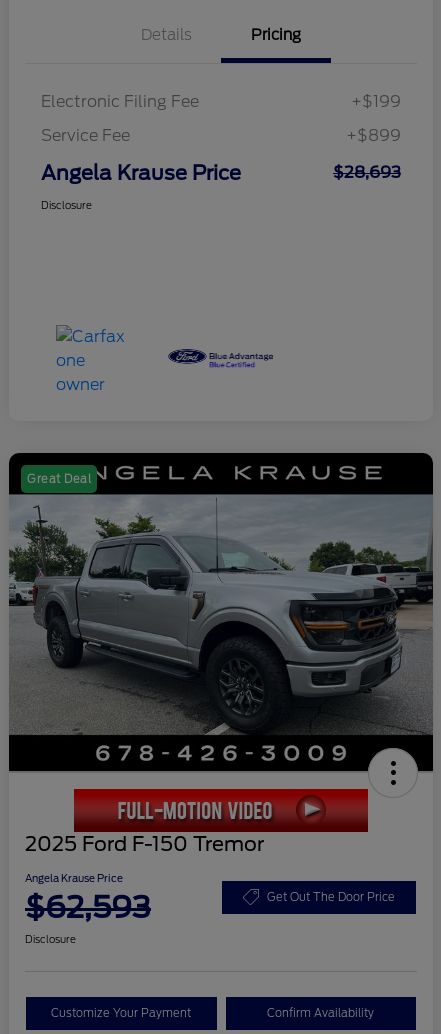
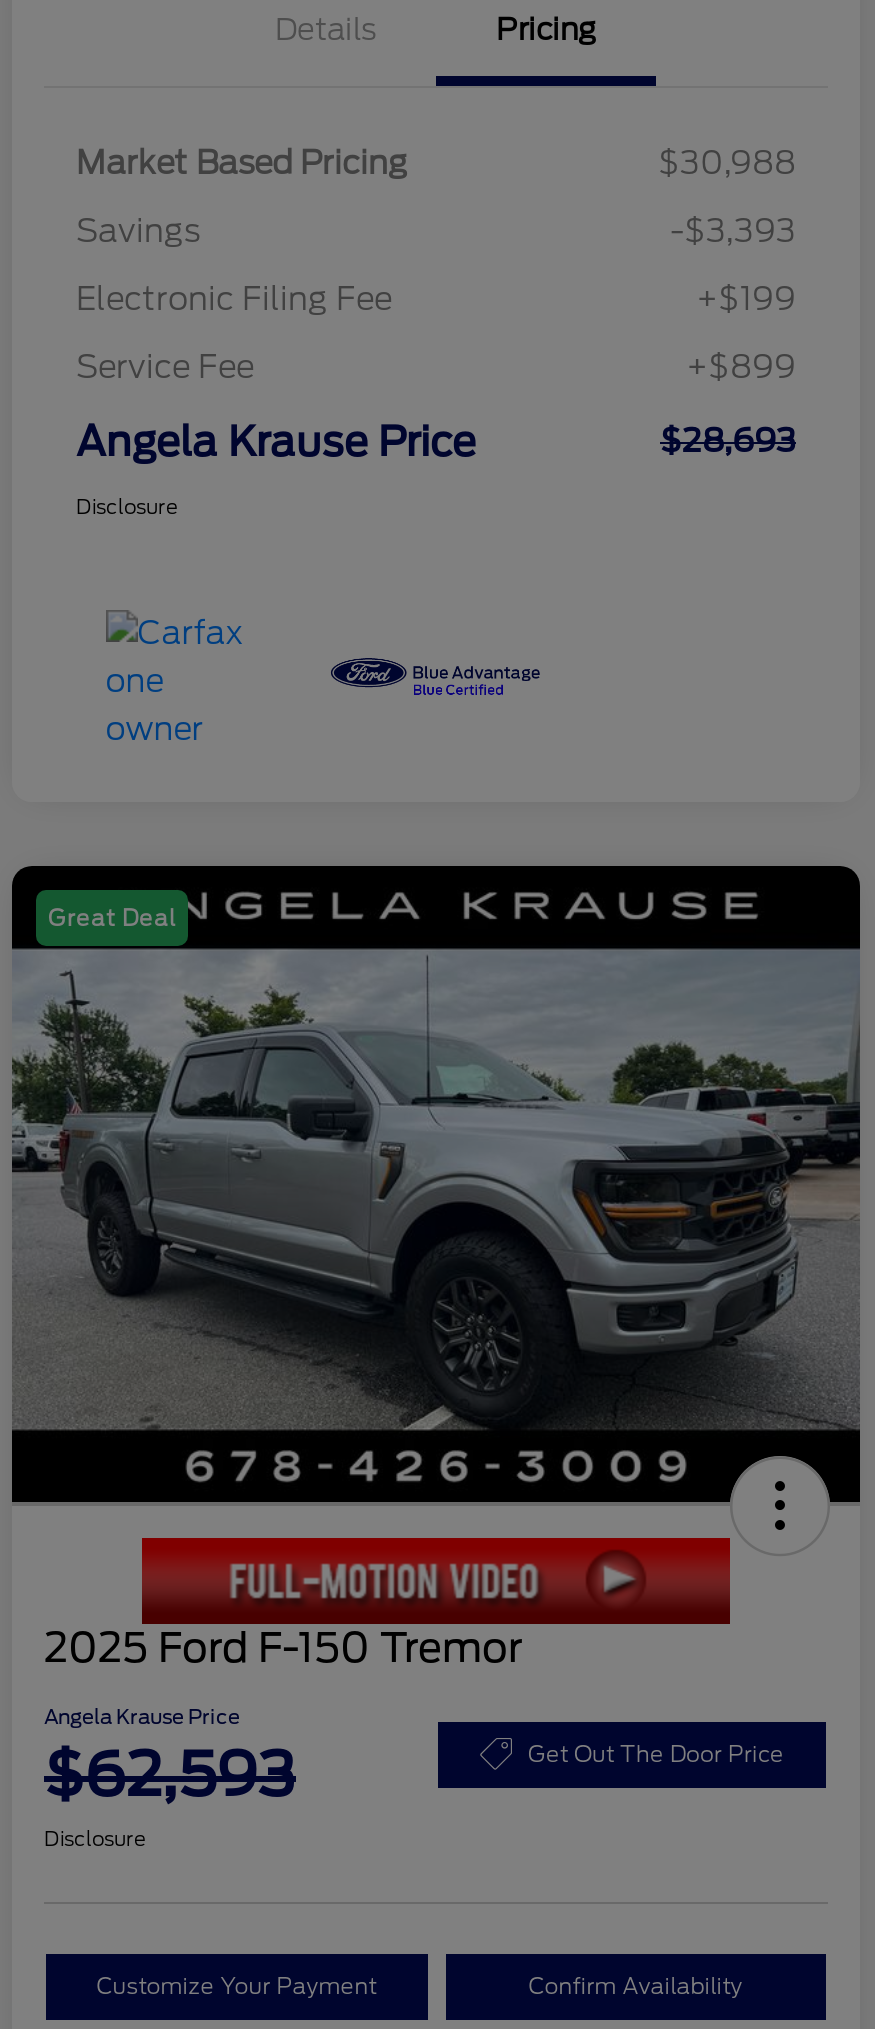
+ Market Based Pricing
+ $30,988
+ Savings
+ -$3,393

moved down: Electronic Filing Fee | +$199 | Service Fee | +$899 | Angela Krause Price | $28,693 | Disclosure
